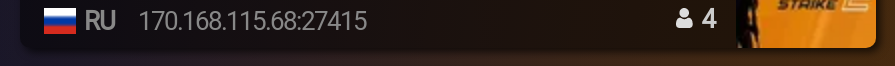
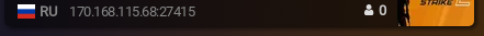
- 4
+ 0
